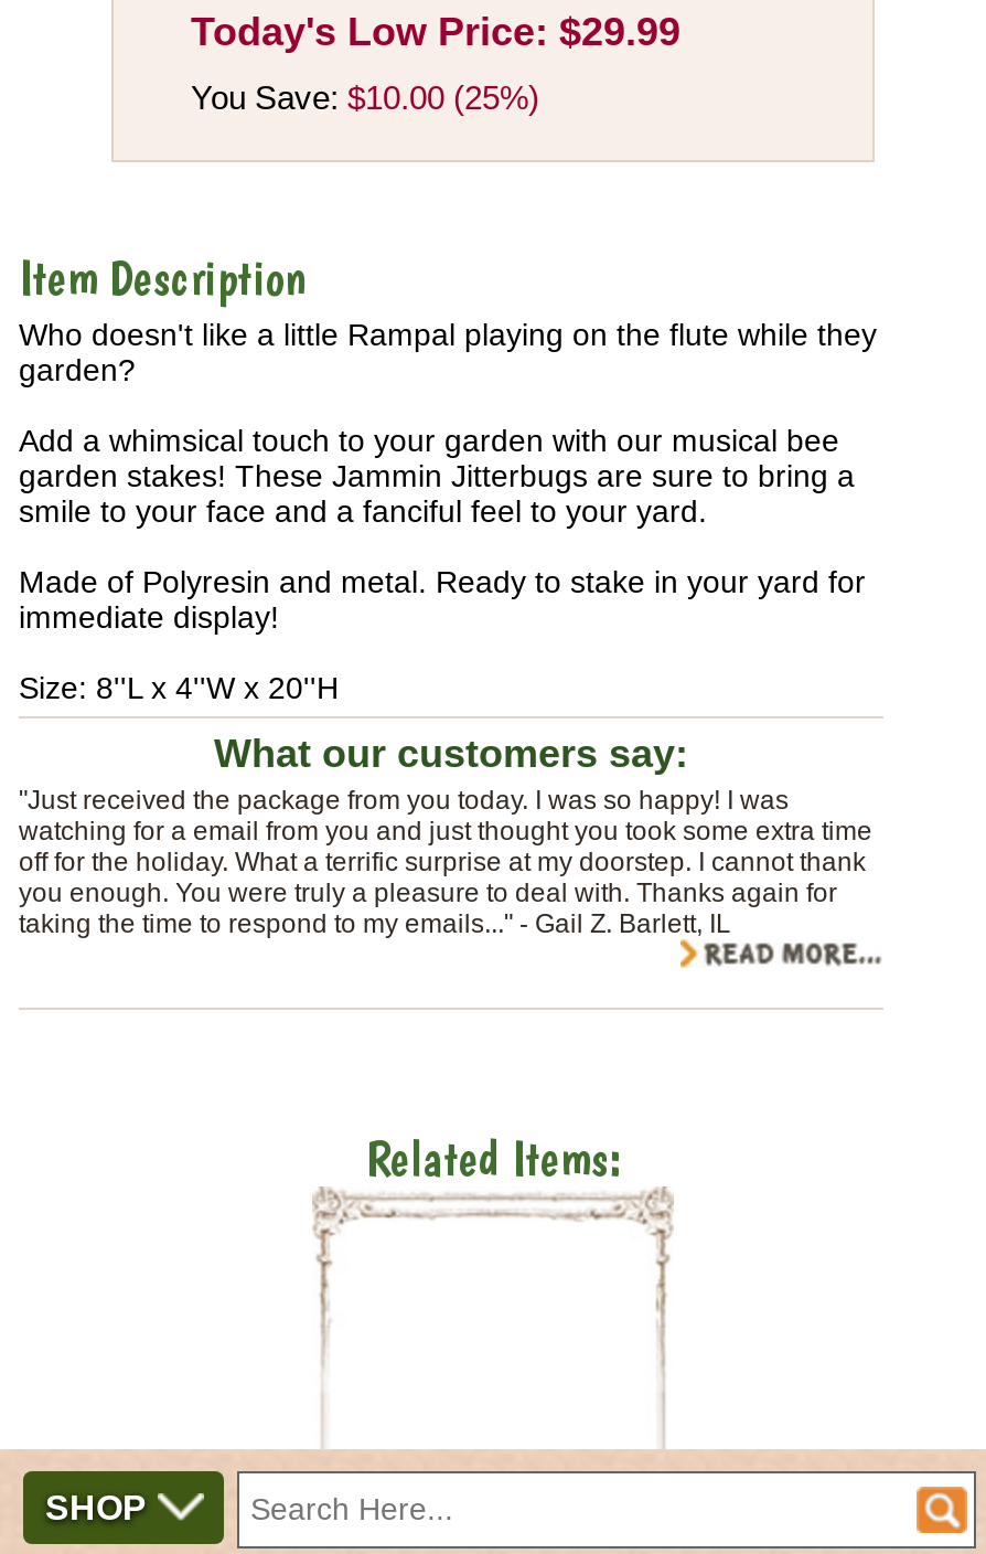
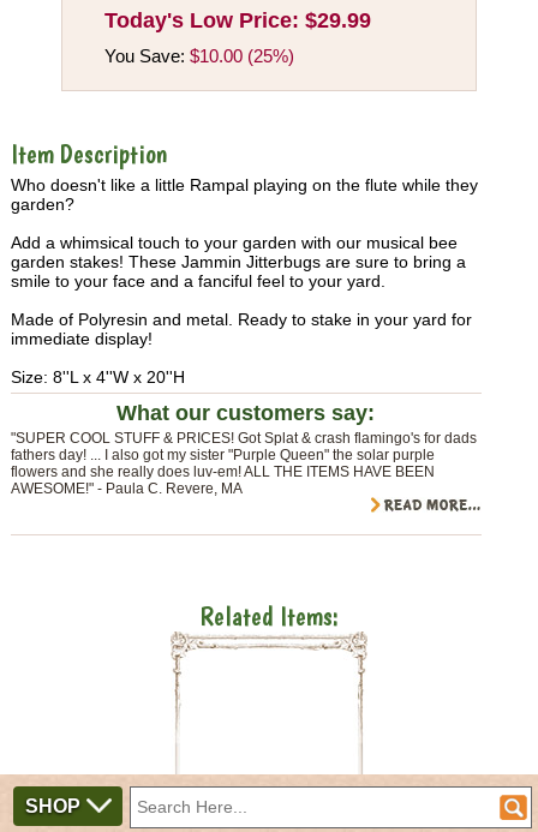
- "Just received the package from you today. I was so happy! I was
- watching for a email from you and just thought you took some extra time
- off for the holiday. What a terrific surprise at my doorstep. I cannot thank
- you enough. You were truly a pleasure to deal with. Thanks again for
- taking the time to respond to my emails..." - Gail Z. Barlett, IL
+ "SUPER COOL STUFF & PRICES! Got Splat & crash flamingo's for dads
+ fathers day! ... I also got my sister "Purple Queen" the solar purple
+ flowers and she really does luv-em! ALL THE ITEMS HAVE BEEN
+ AWESOME!" - Paula C. Revere, MA
